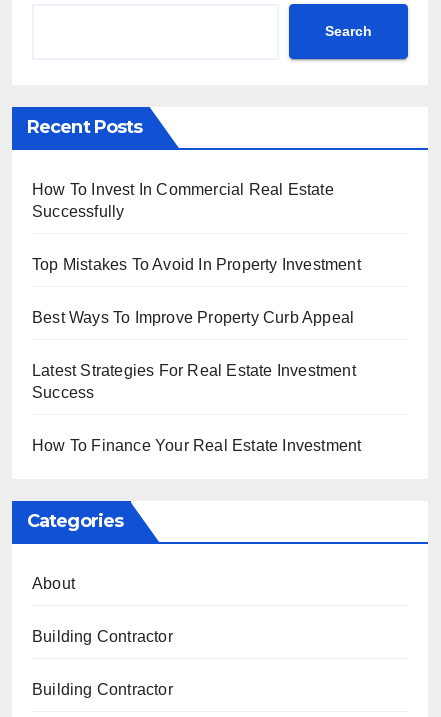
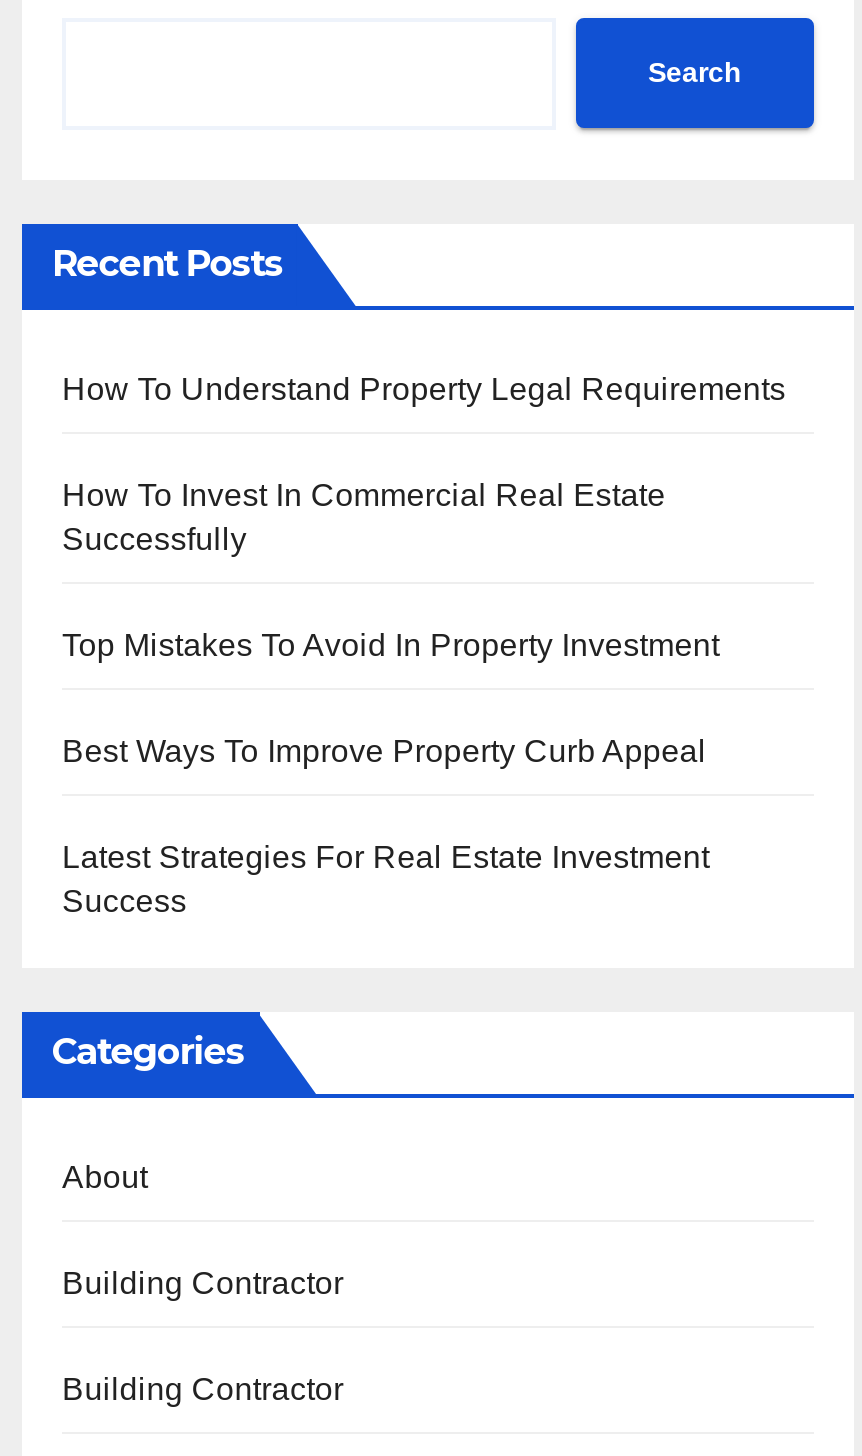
+ How To Understand Property Legal Requirements

moved down: How To Invest In Commercial Real Estate | Successfully | Top Mistakes To Avoid In Property Investment | Best Ways To Improve Property Curb Appeal | Latest Strategies For Real Estate Investment | Success

- How To Finance Your Real Estate Investment
